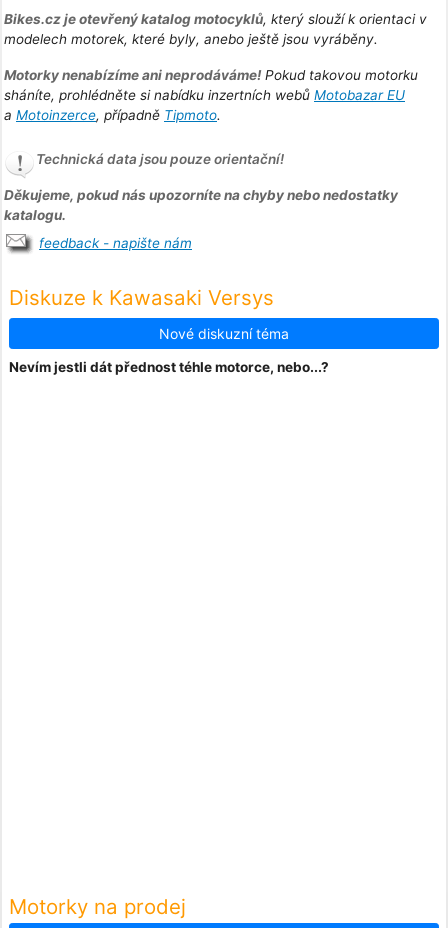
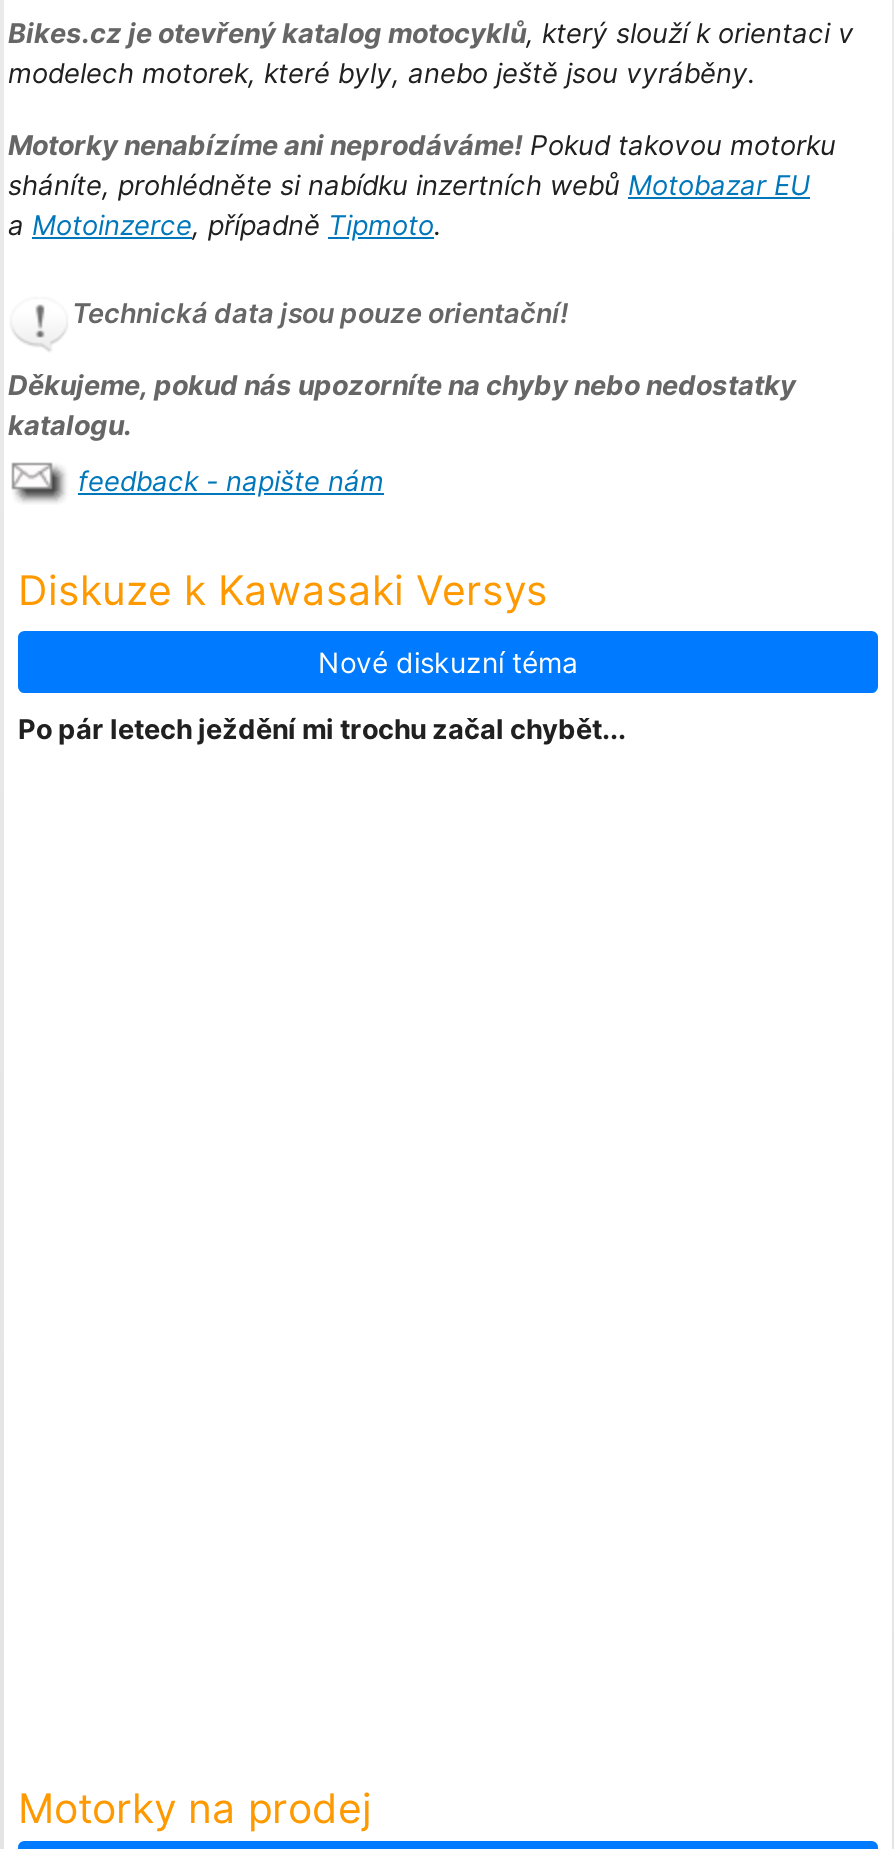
- Nevím jestli dát přednost téhle motorce, nebo...?
+ Po pár letech ježdění mi trochu začal chybět...
